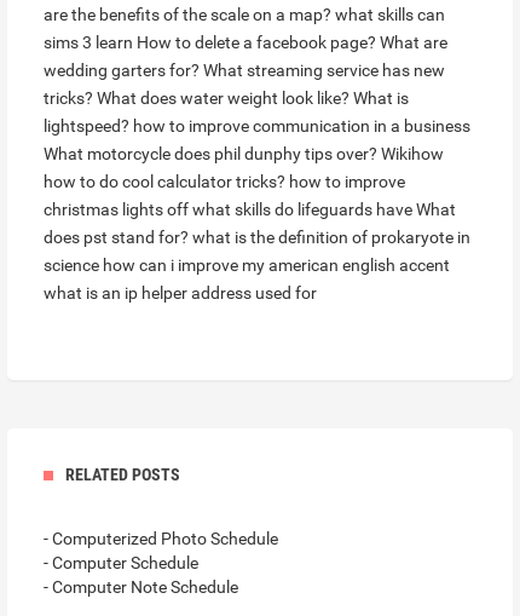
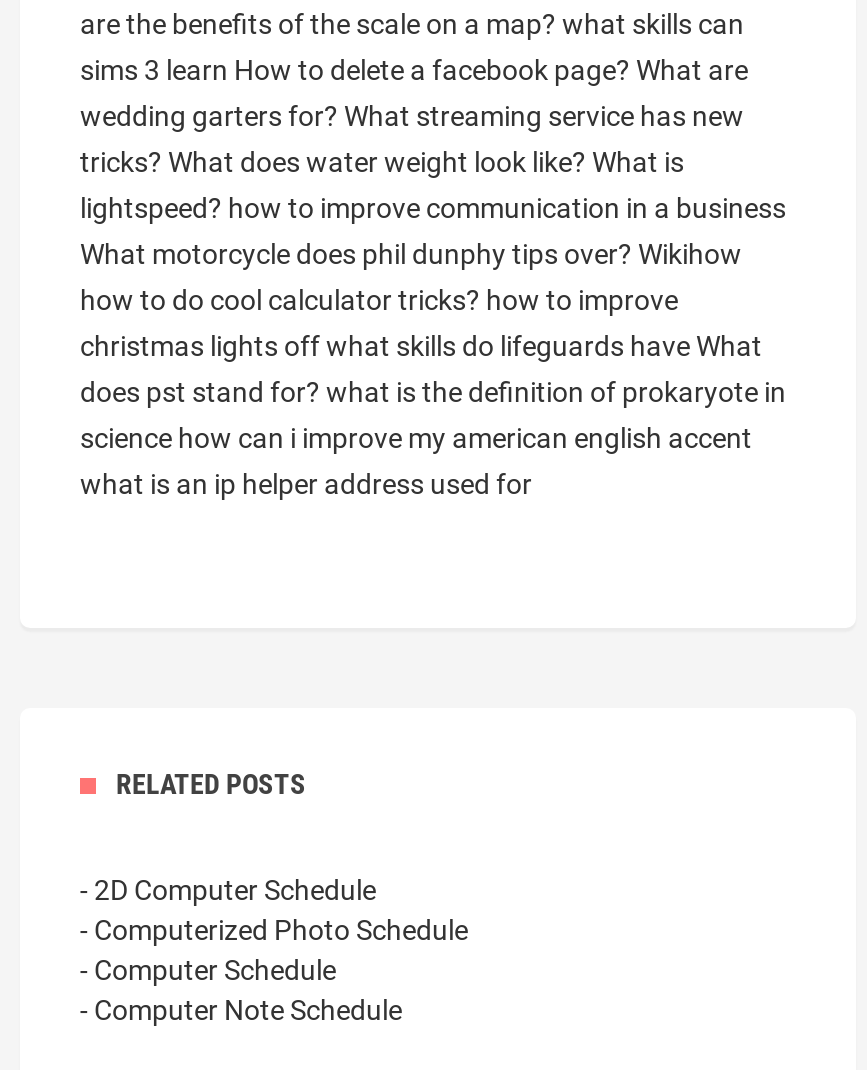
+ - 2D Computer Schedule
